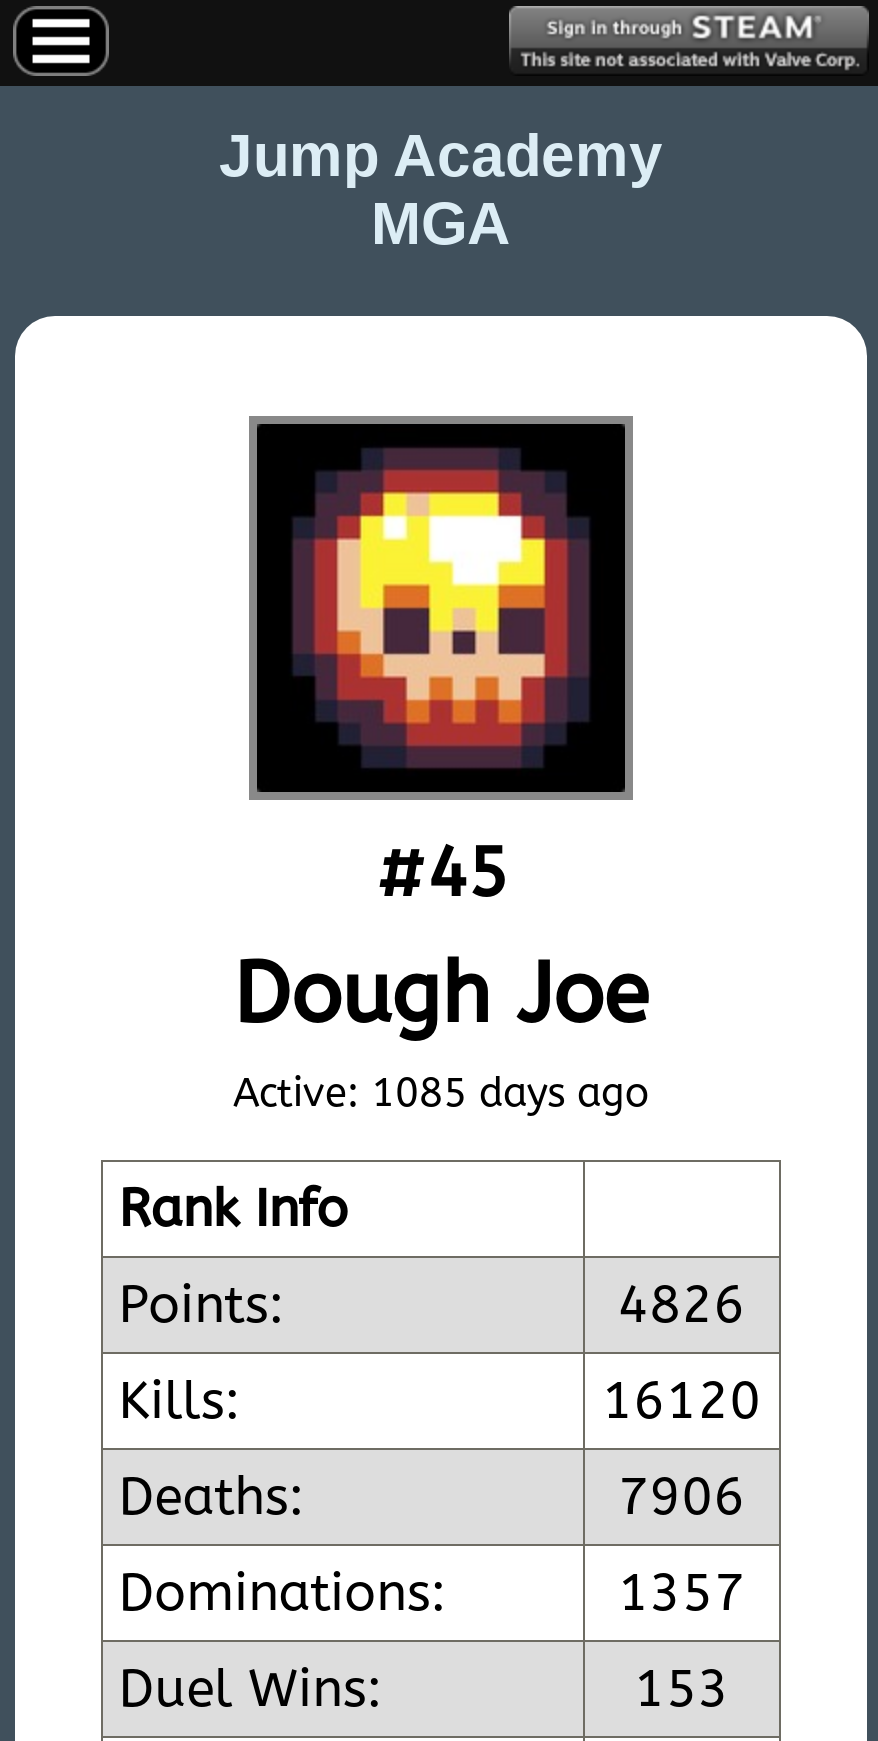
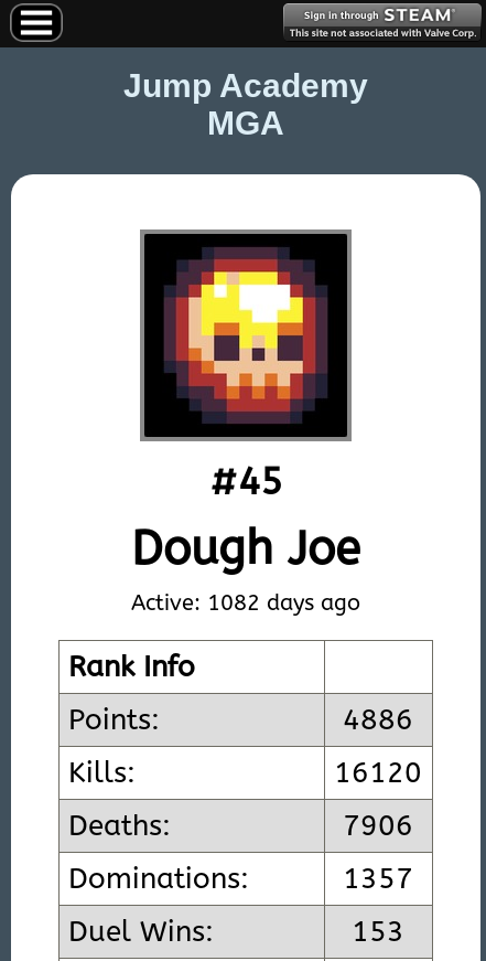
- Active: 1085 days ago
+ Active: 1082 days ago

- 4826
+ 4886
